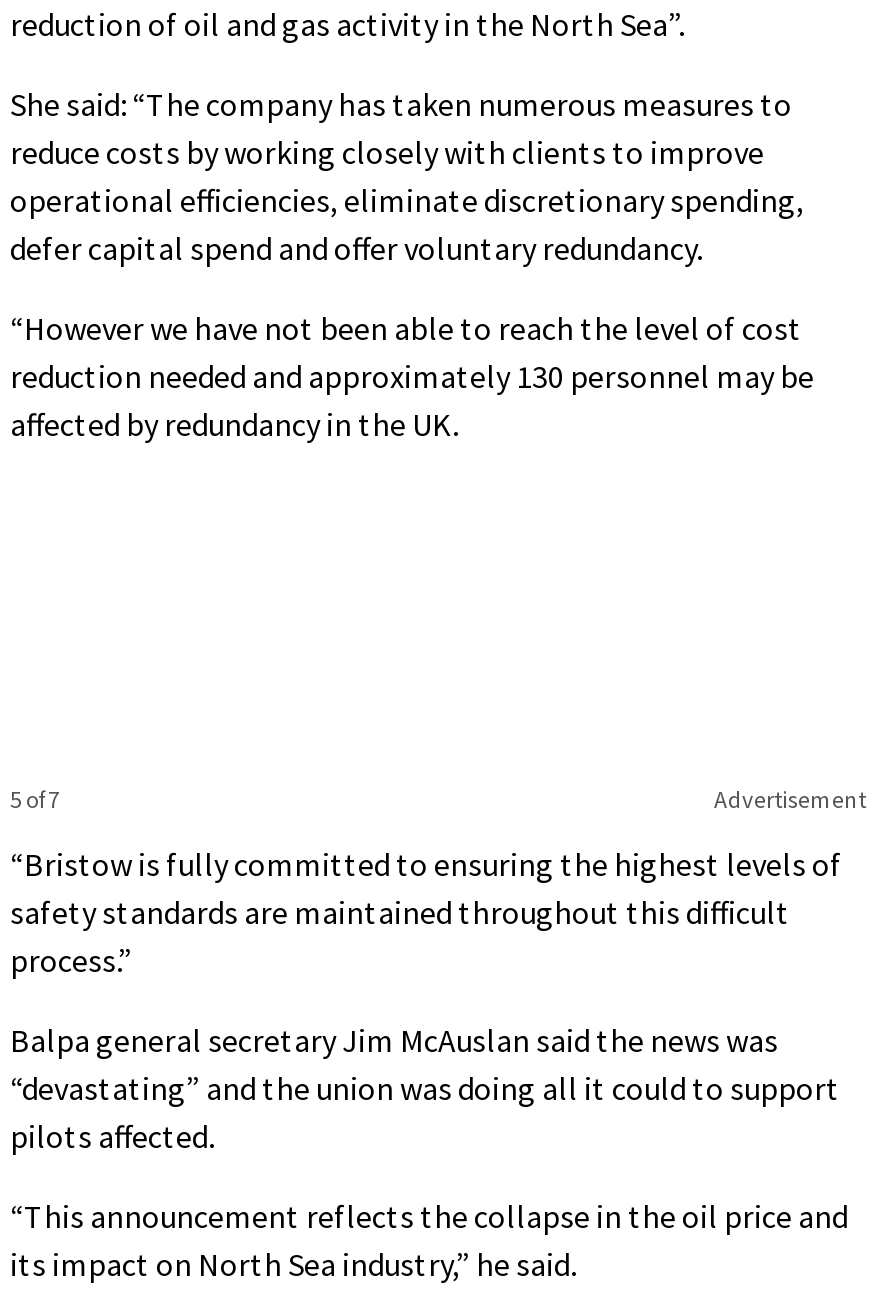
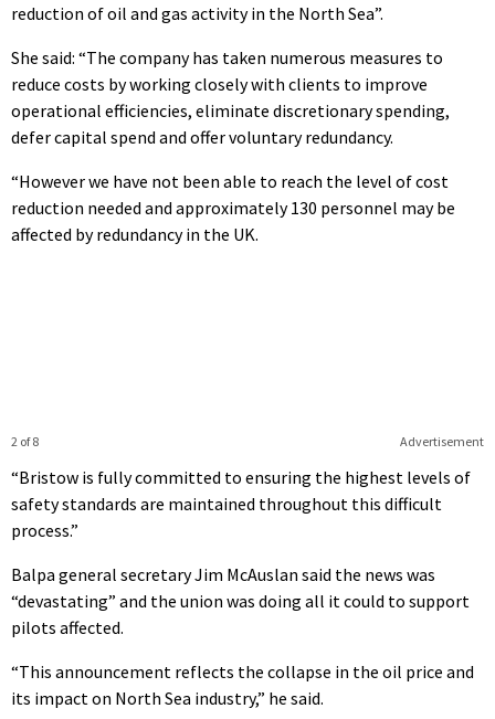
- 5 of 7
+ 2 of 8
